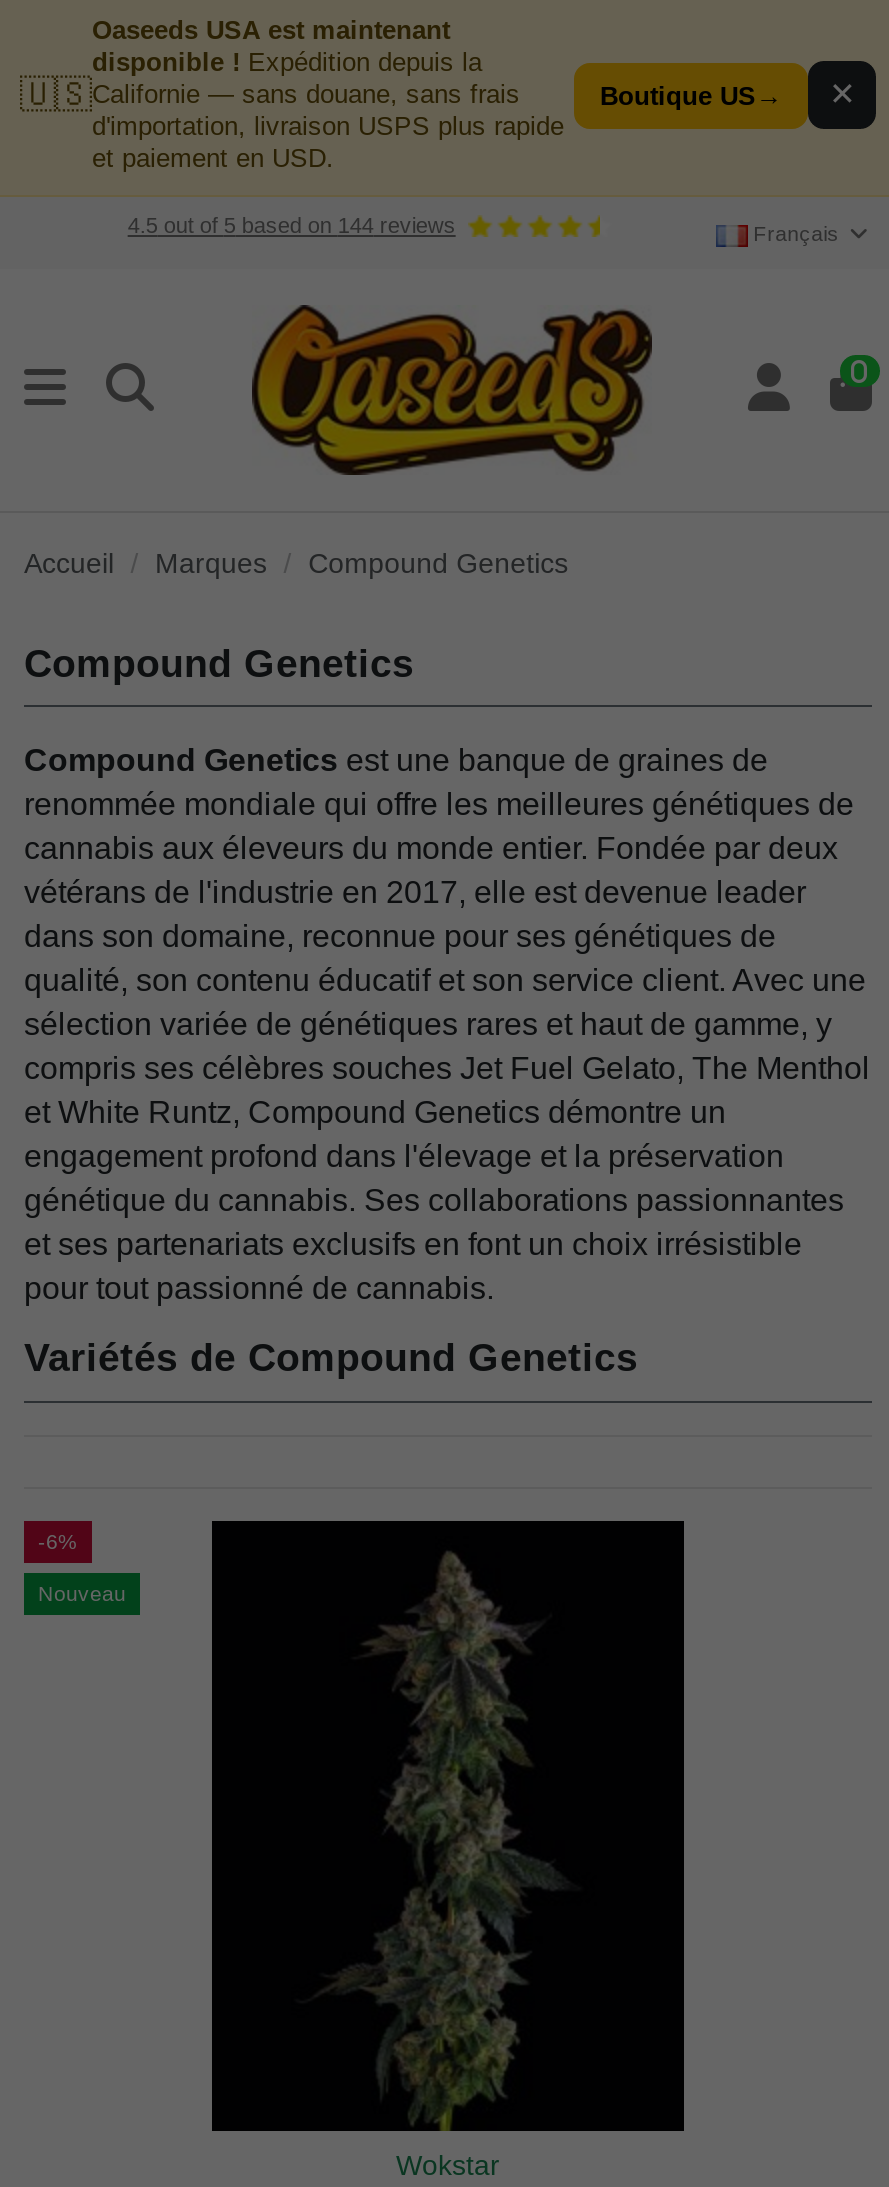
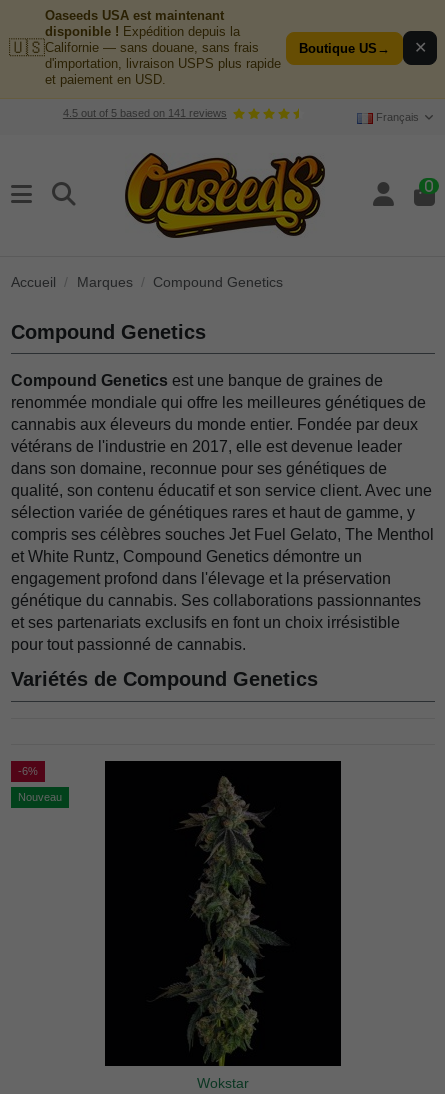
- 4.5 out of 5 based on 144 reviews
+ 4.5 out of 5 based on 141 reviews
